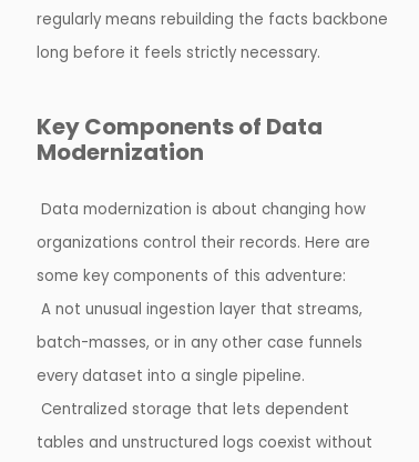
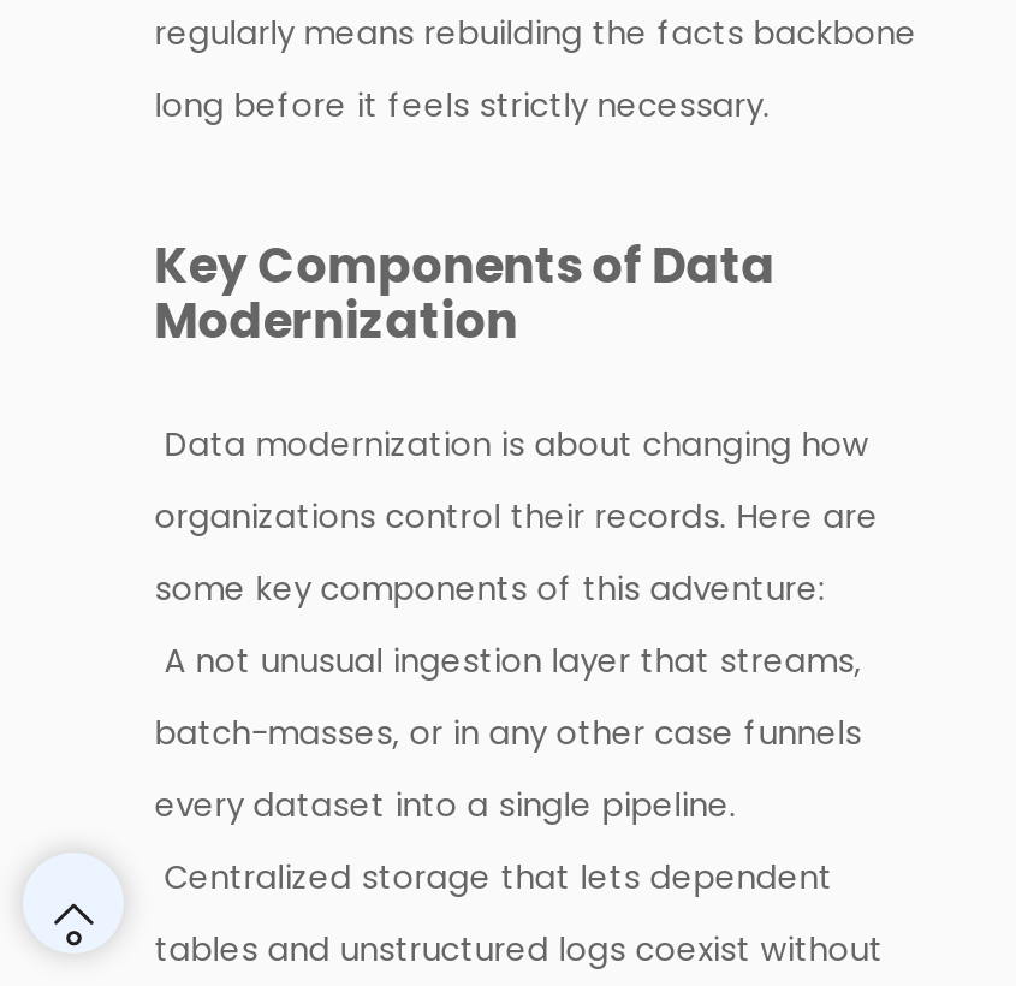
+ [image]
